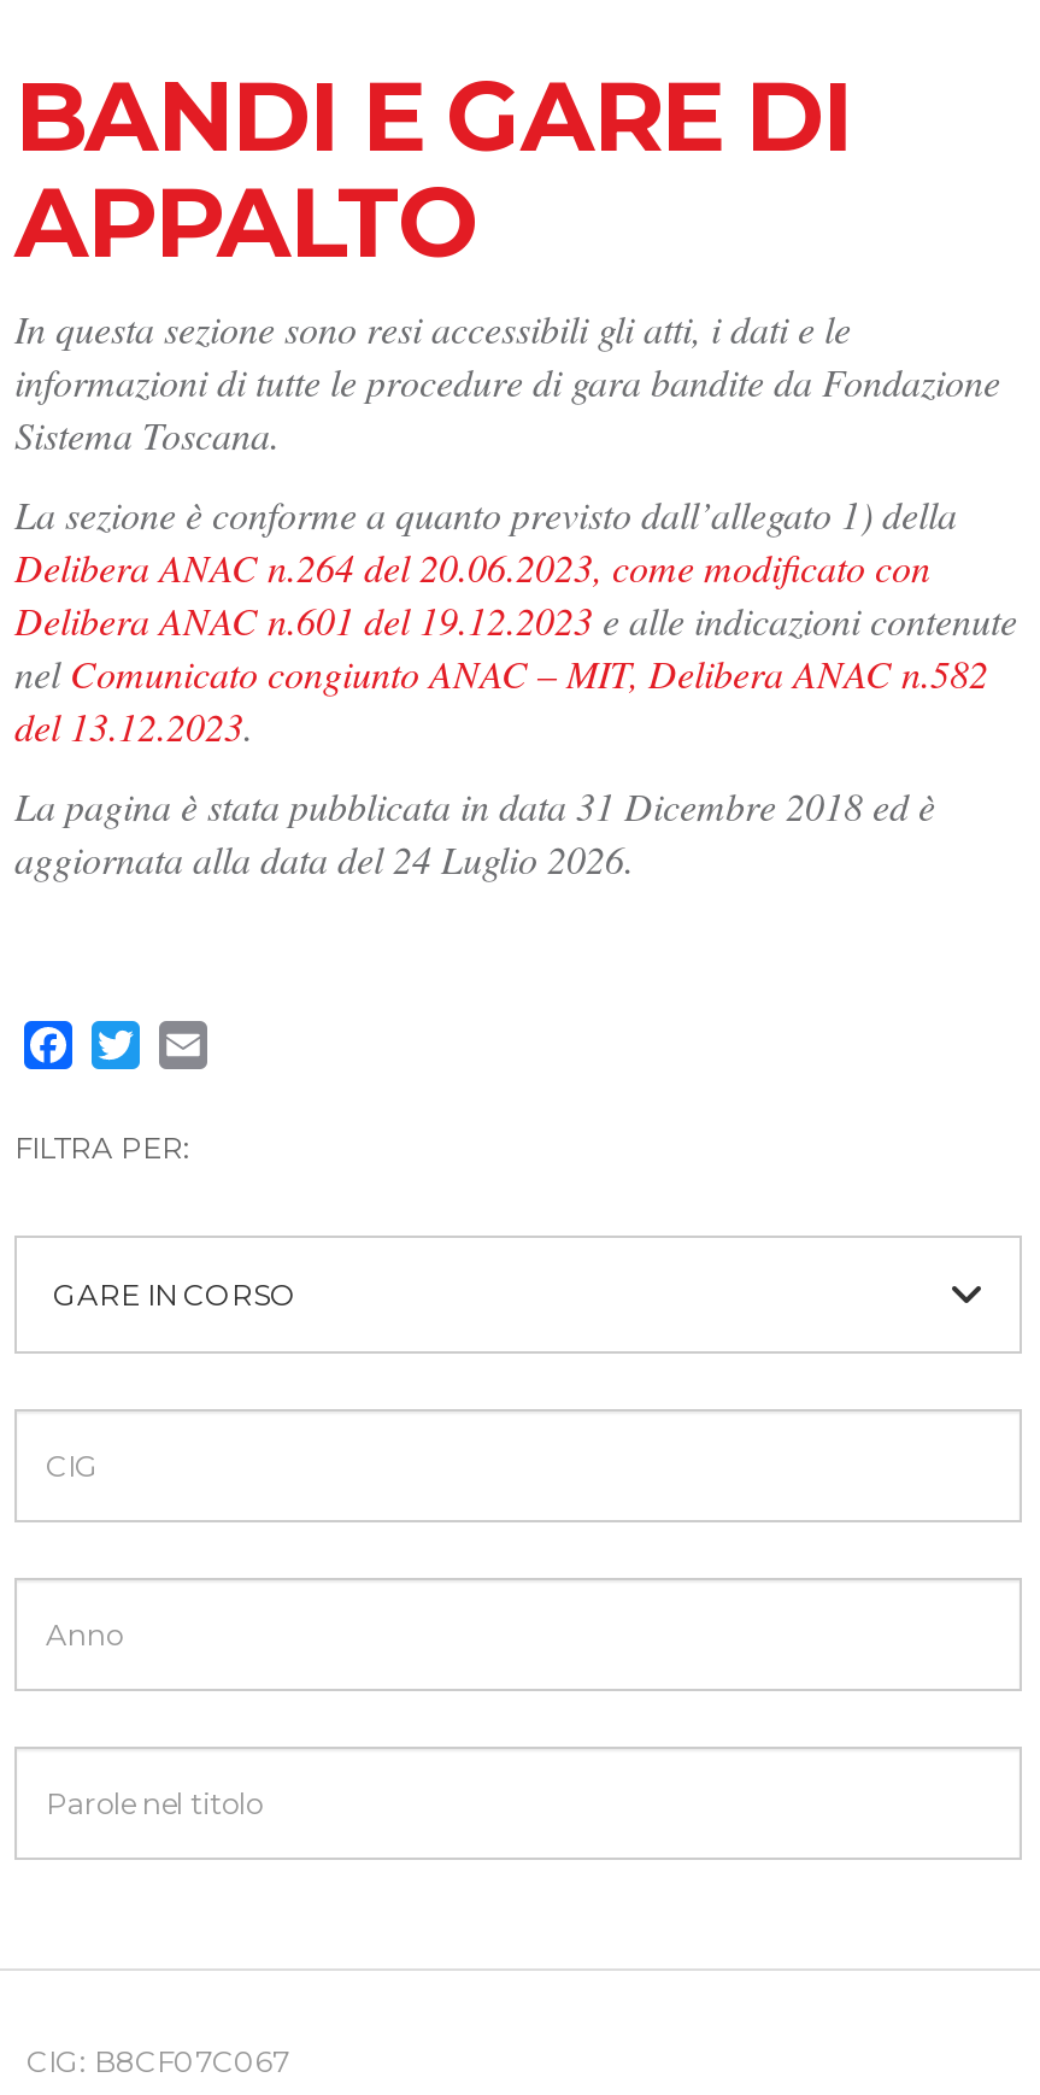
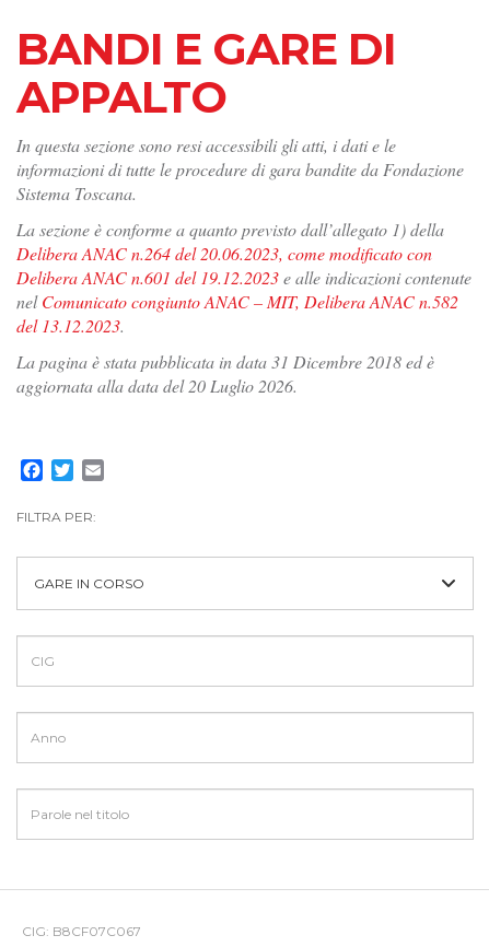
- aggiornata alla data del 24 Luglio 2026.
+ aggiornata alla data del 20 Luglio 2026.
